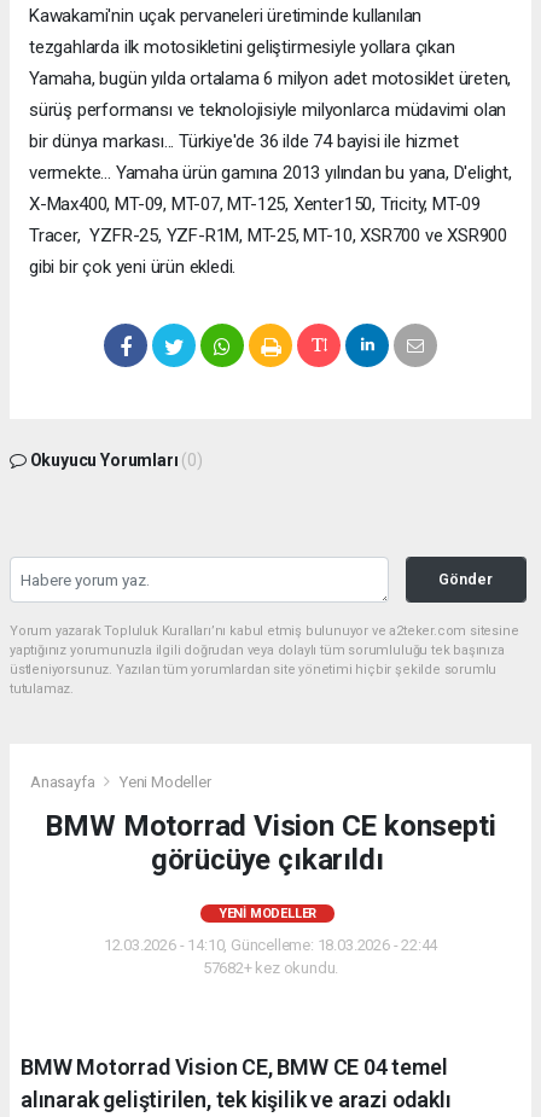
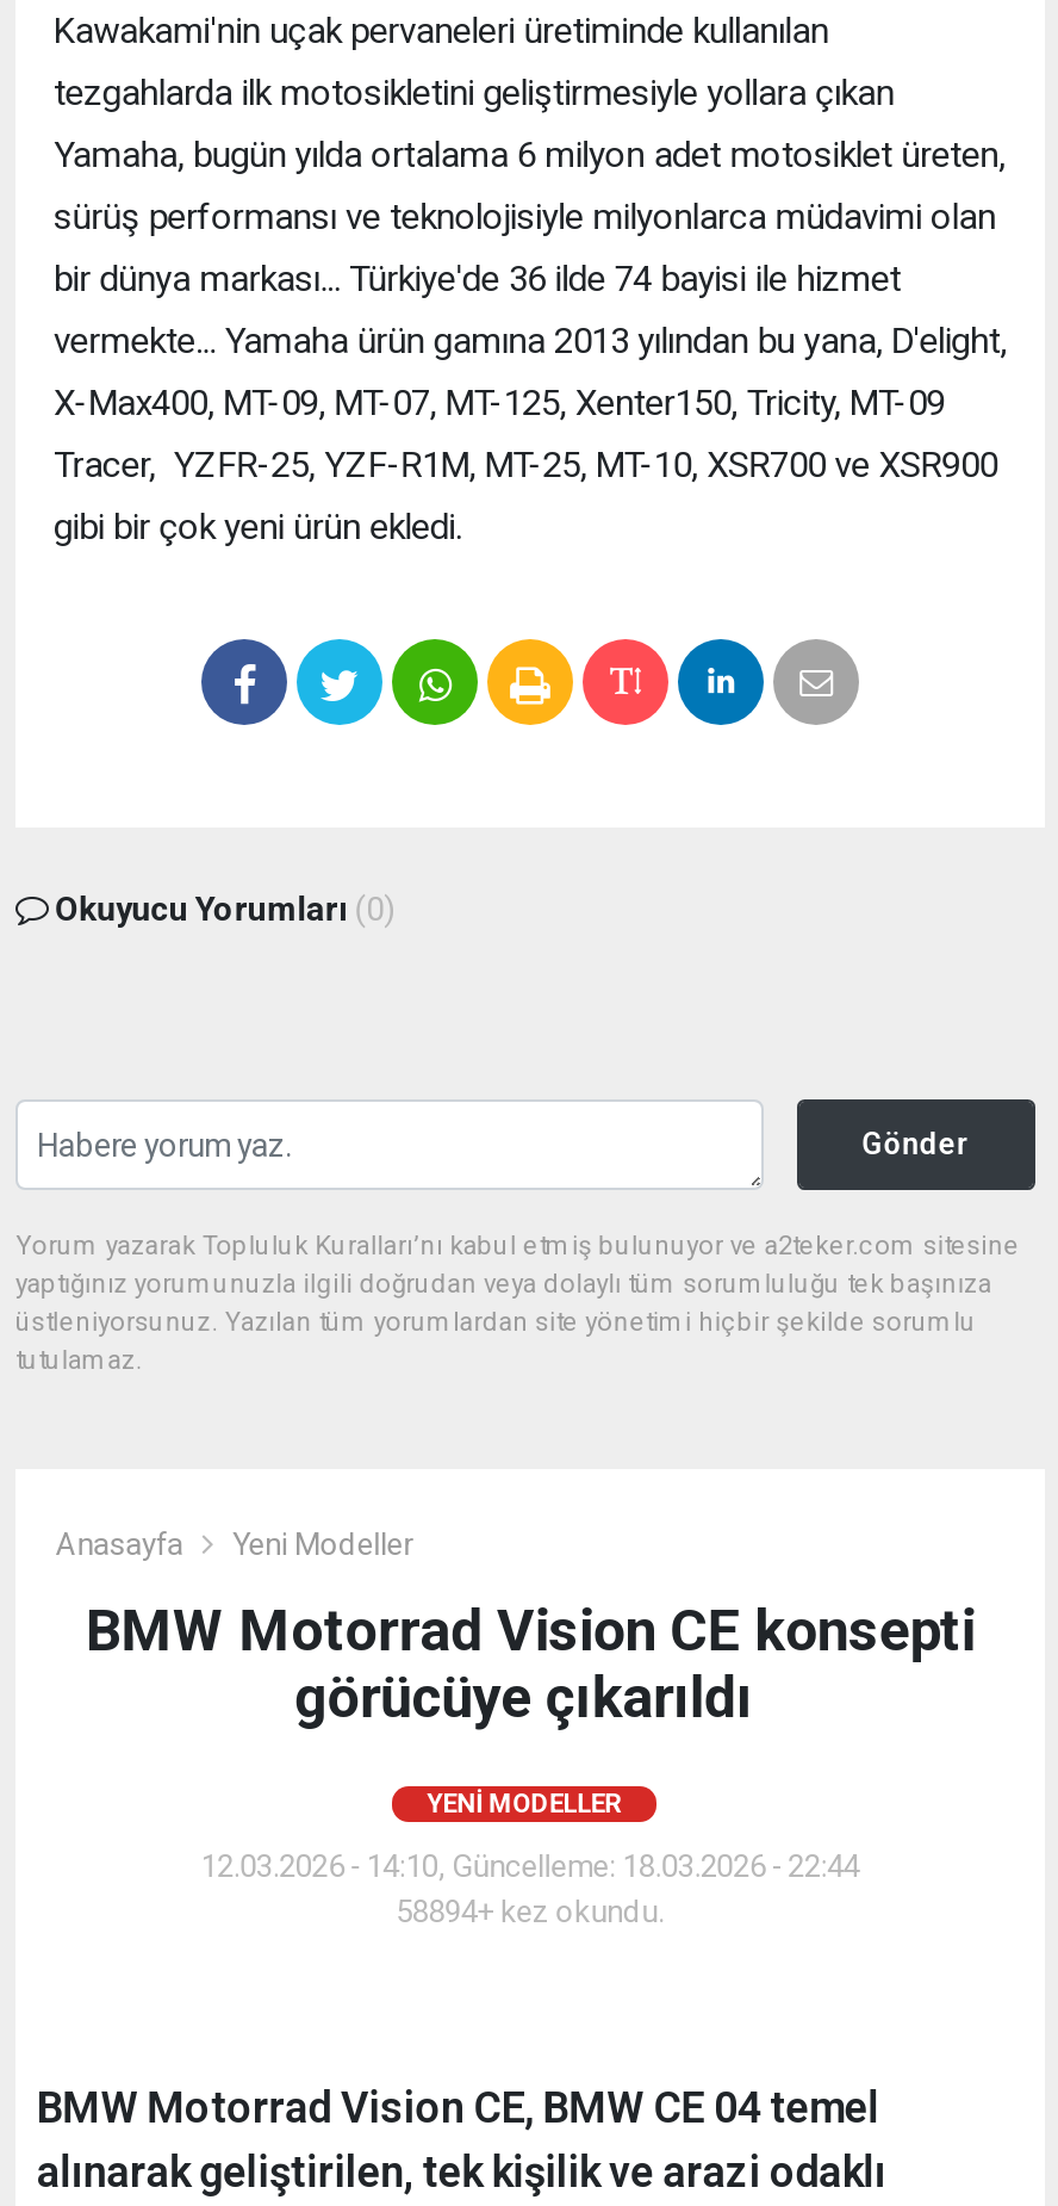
- 57682+ kez okundu.
+ 58894+ kez okundu.
